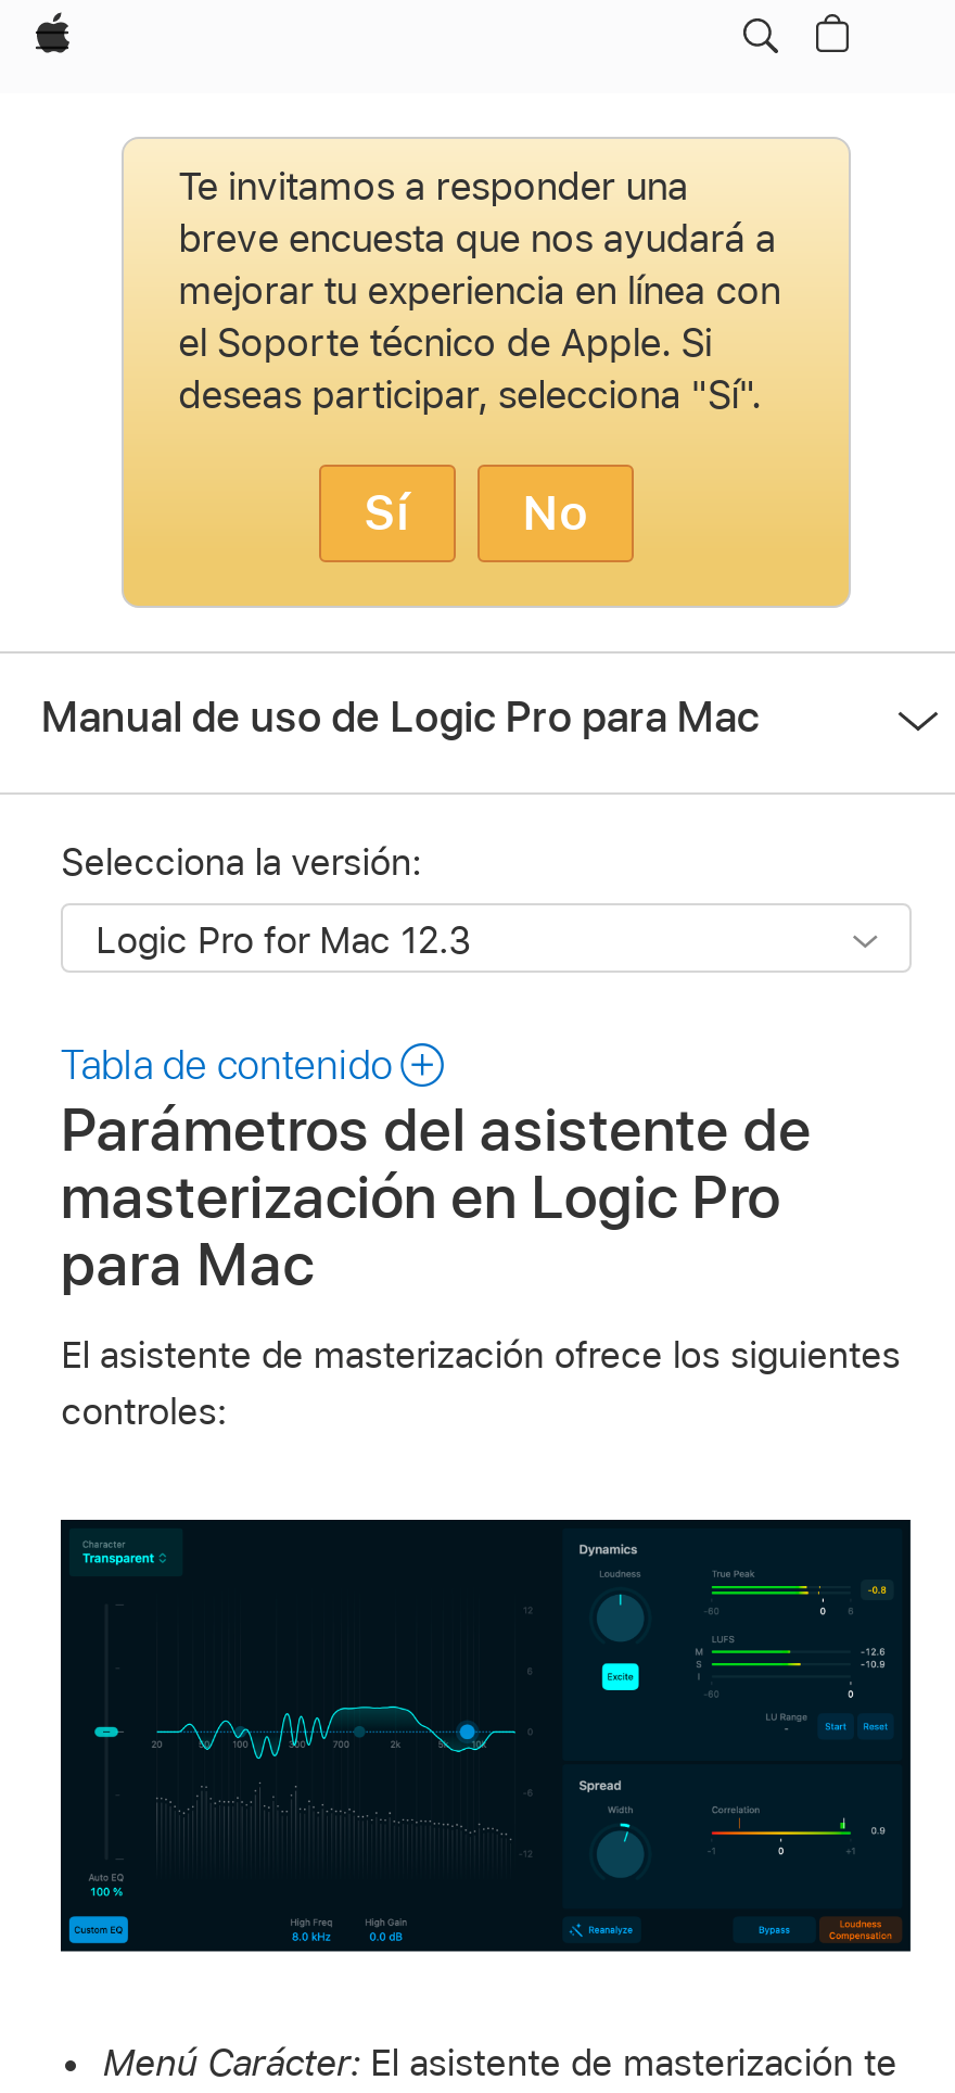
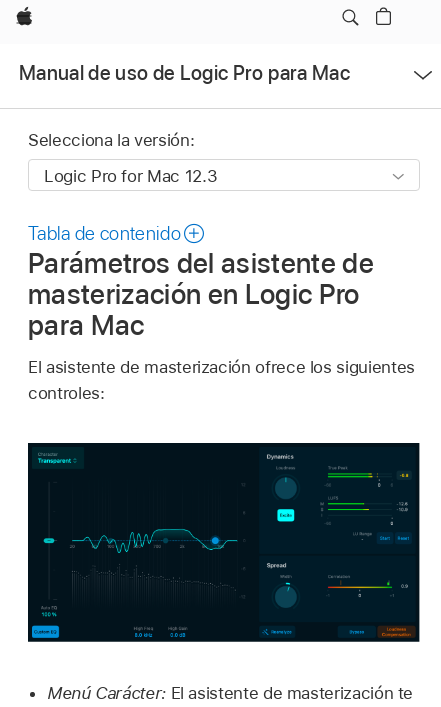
- [image]
- Te invitamos a responder una
- breve encuesta que nos ayudará a
- mejorar tu experiencia en línea con
- el Soporte técnico de Apple. Si
- deseas participar, selecciona "Sí".
- Sí
- No
